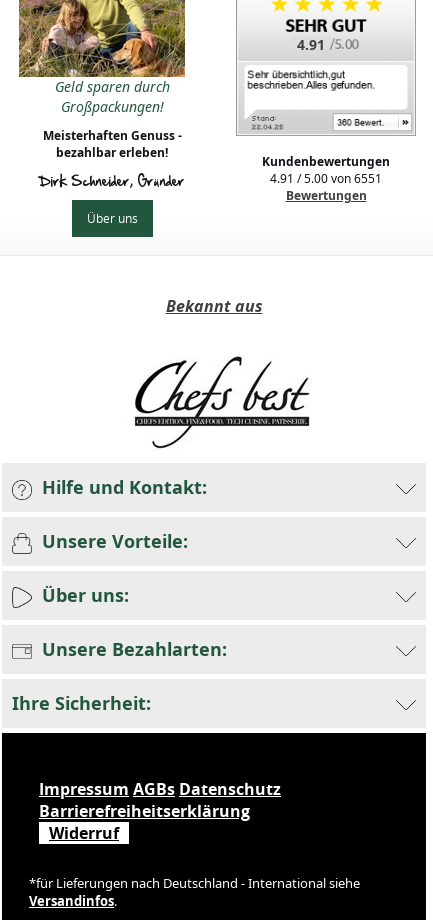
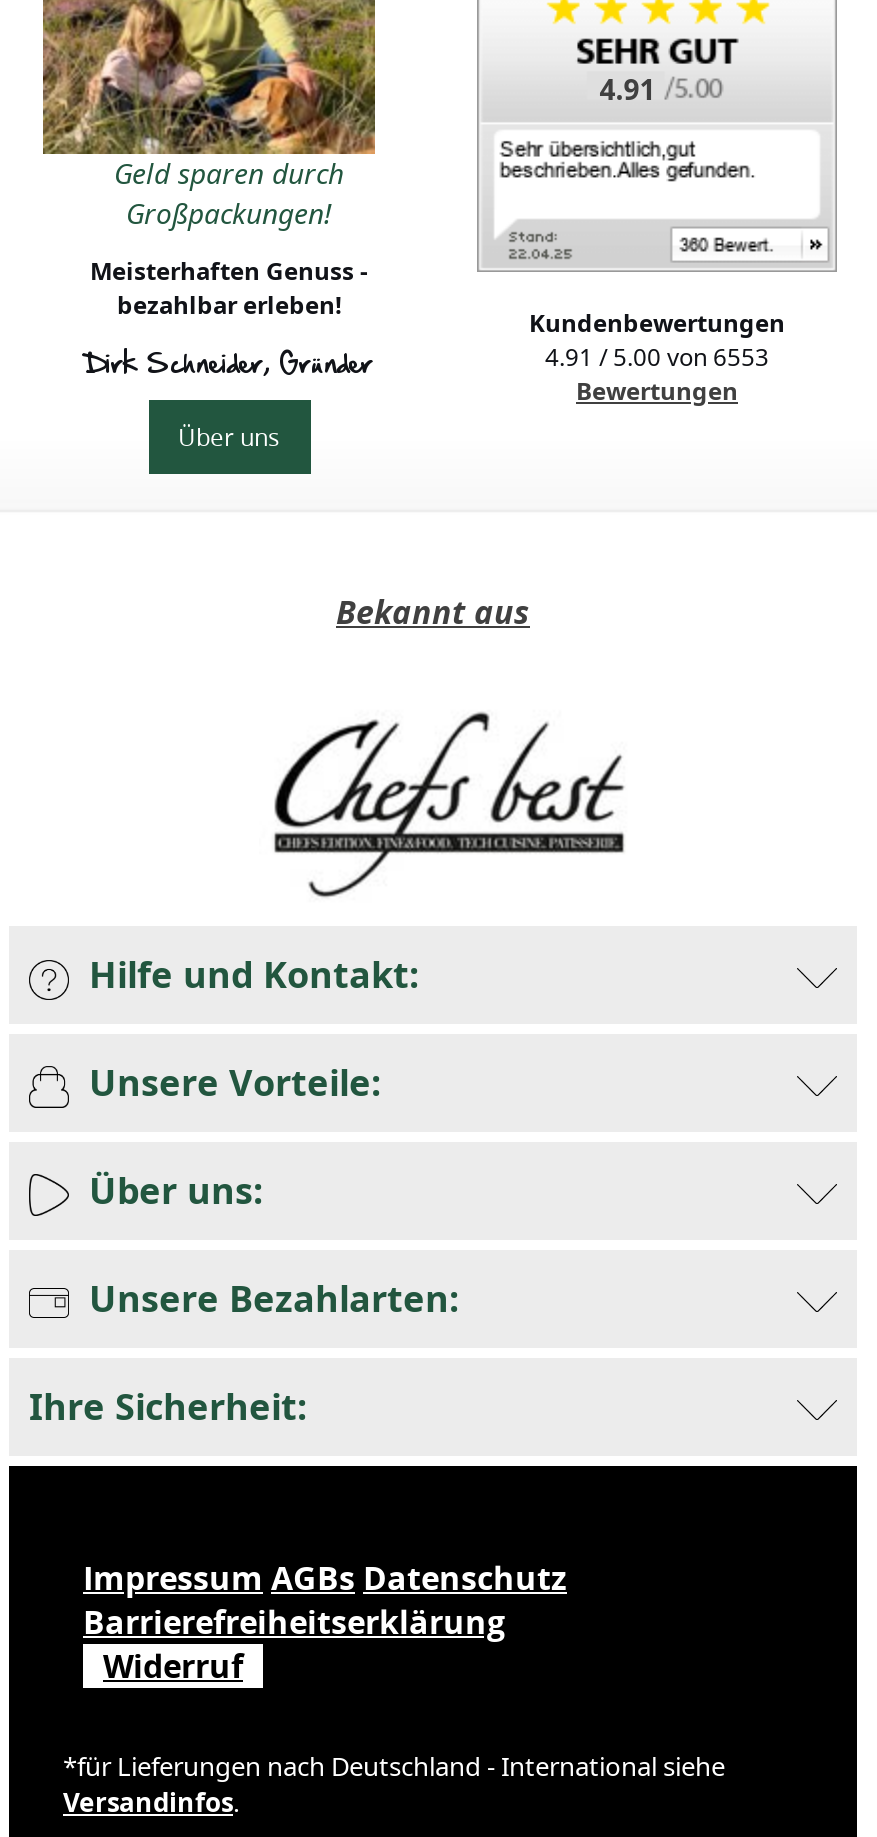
- 4.91 / 5.00 von 6551
+ 4.91 / 5.00 von 6553
